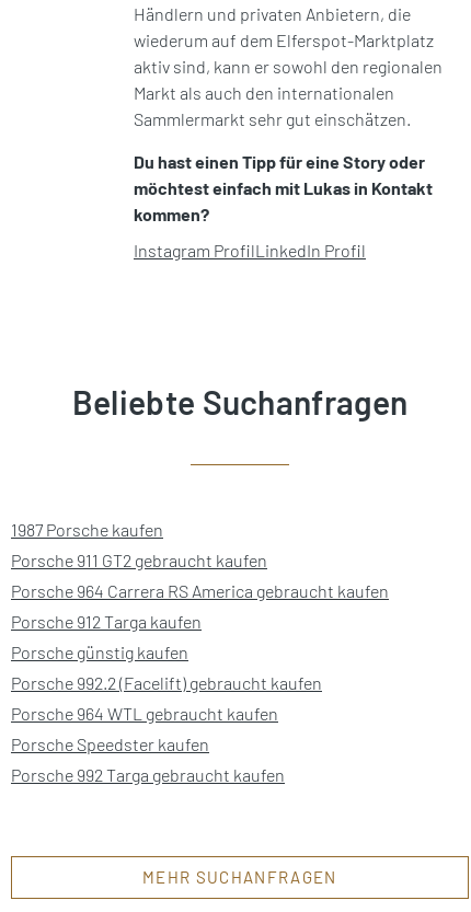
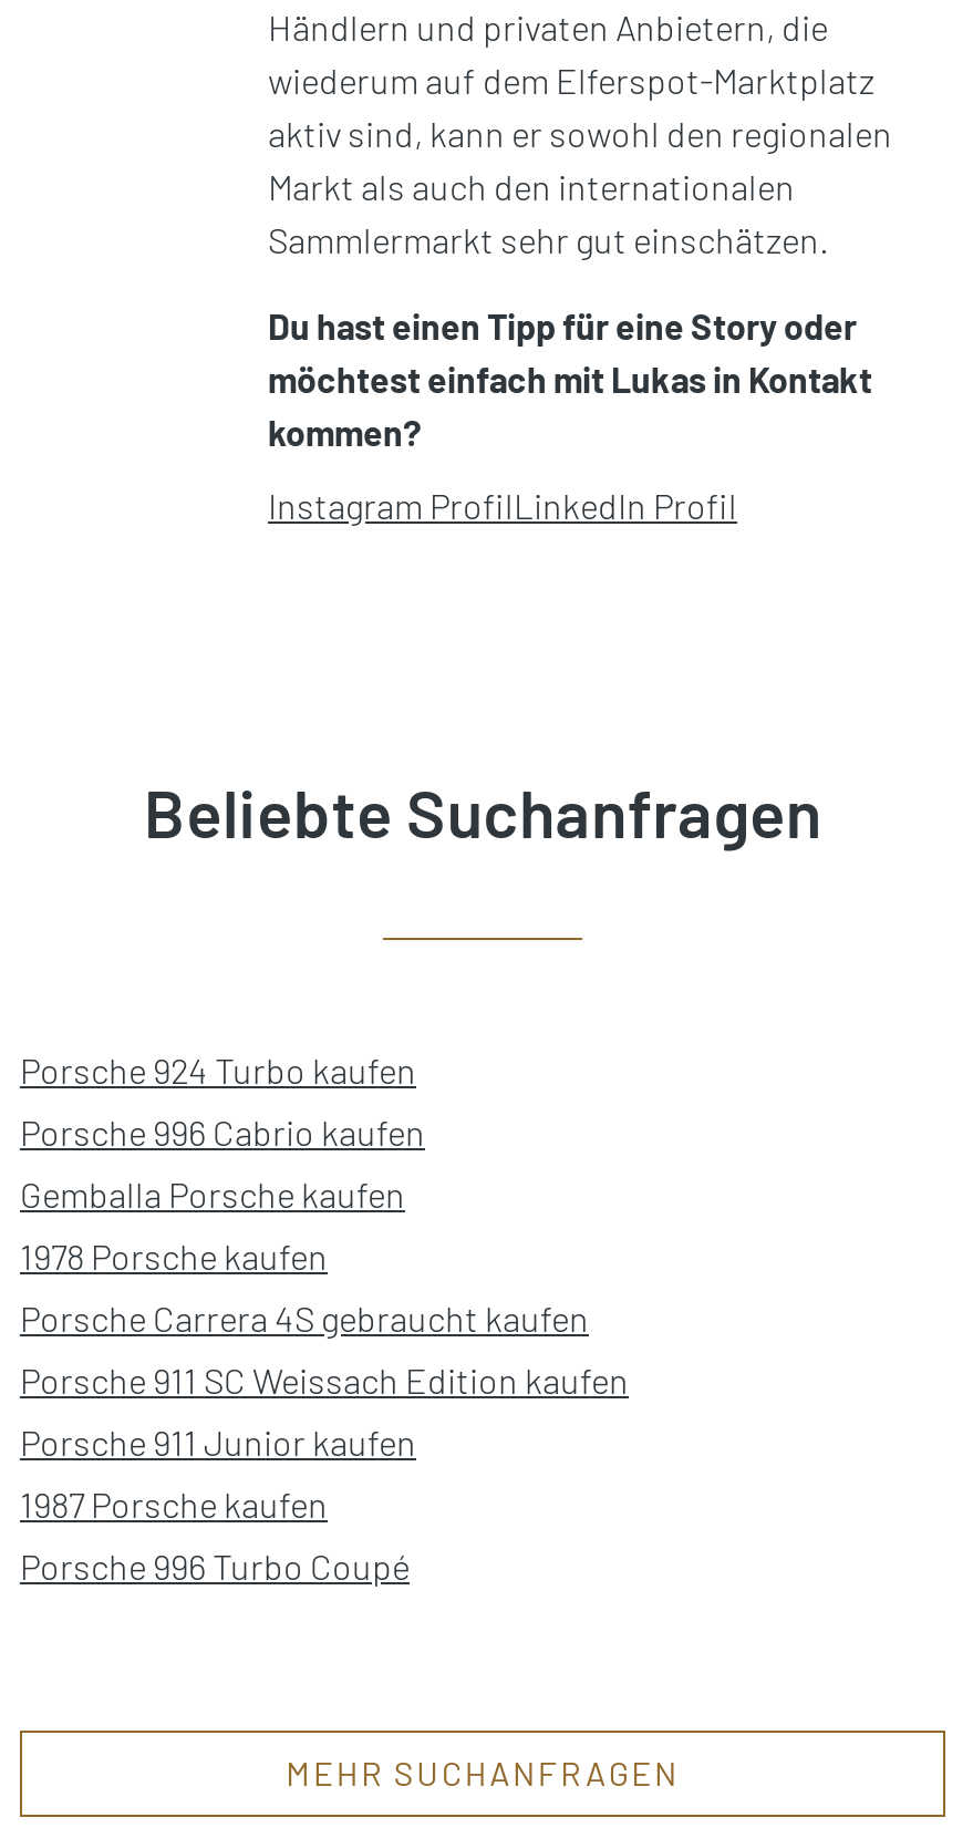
+ Porsche 924 Turbo kaufen
+ Porsche 996 Cabrio kaufen
+ Gemballa Porsche kaufen
+ 1978 Porsche kaufen
+ Porsche Carrera 4S gebraucht kaufen
+ Porsche 911 SC Weissach Edition kaufen
+ Porsche 911 Junior kaufen

moved down: 1987 Porsche kaufen

- Porsche 911 GT2 gebraucht kaufen
- Porsche 964 Carrera RS America gebraucht kaufen
- Porsche 912 Targa kaufen
- Porsche günstig kaufen
- Porsche 992.2 (Facelift) gebraucht kaufen
- Porsche 964 WTL gebraucht kaufen
- Porsche Speedster kaufen
- Porsche 992 Targa gebraucht kaufen
+ Porsche 996 Turbo Coupé
